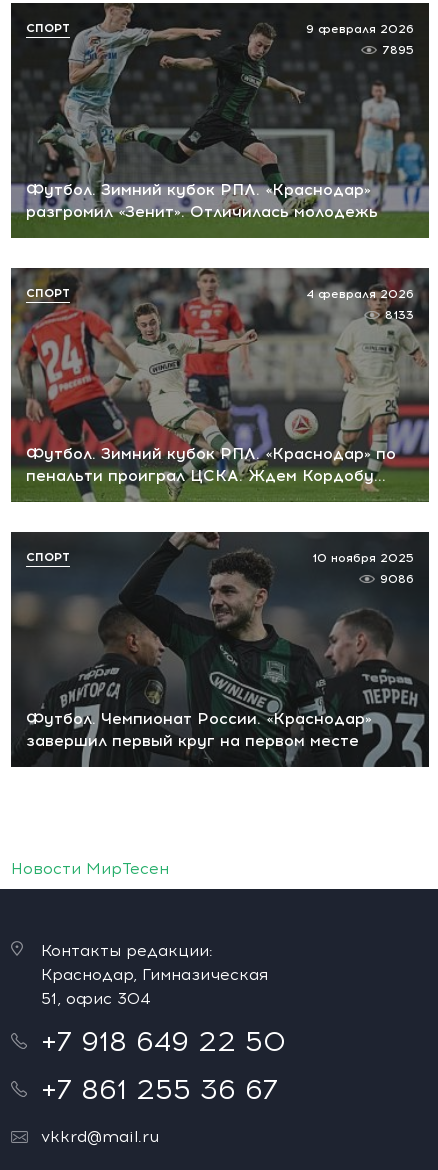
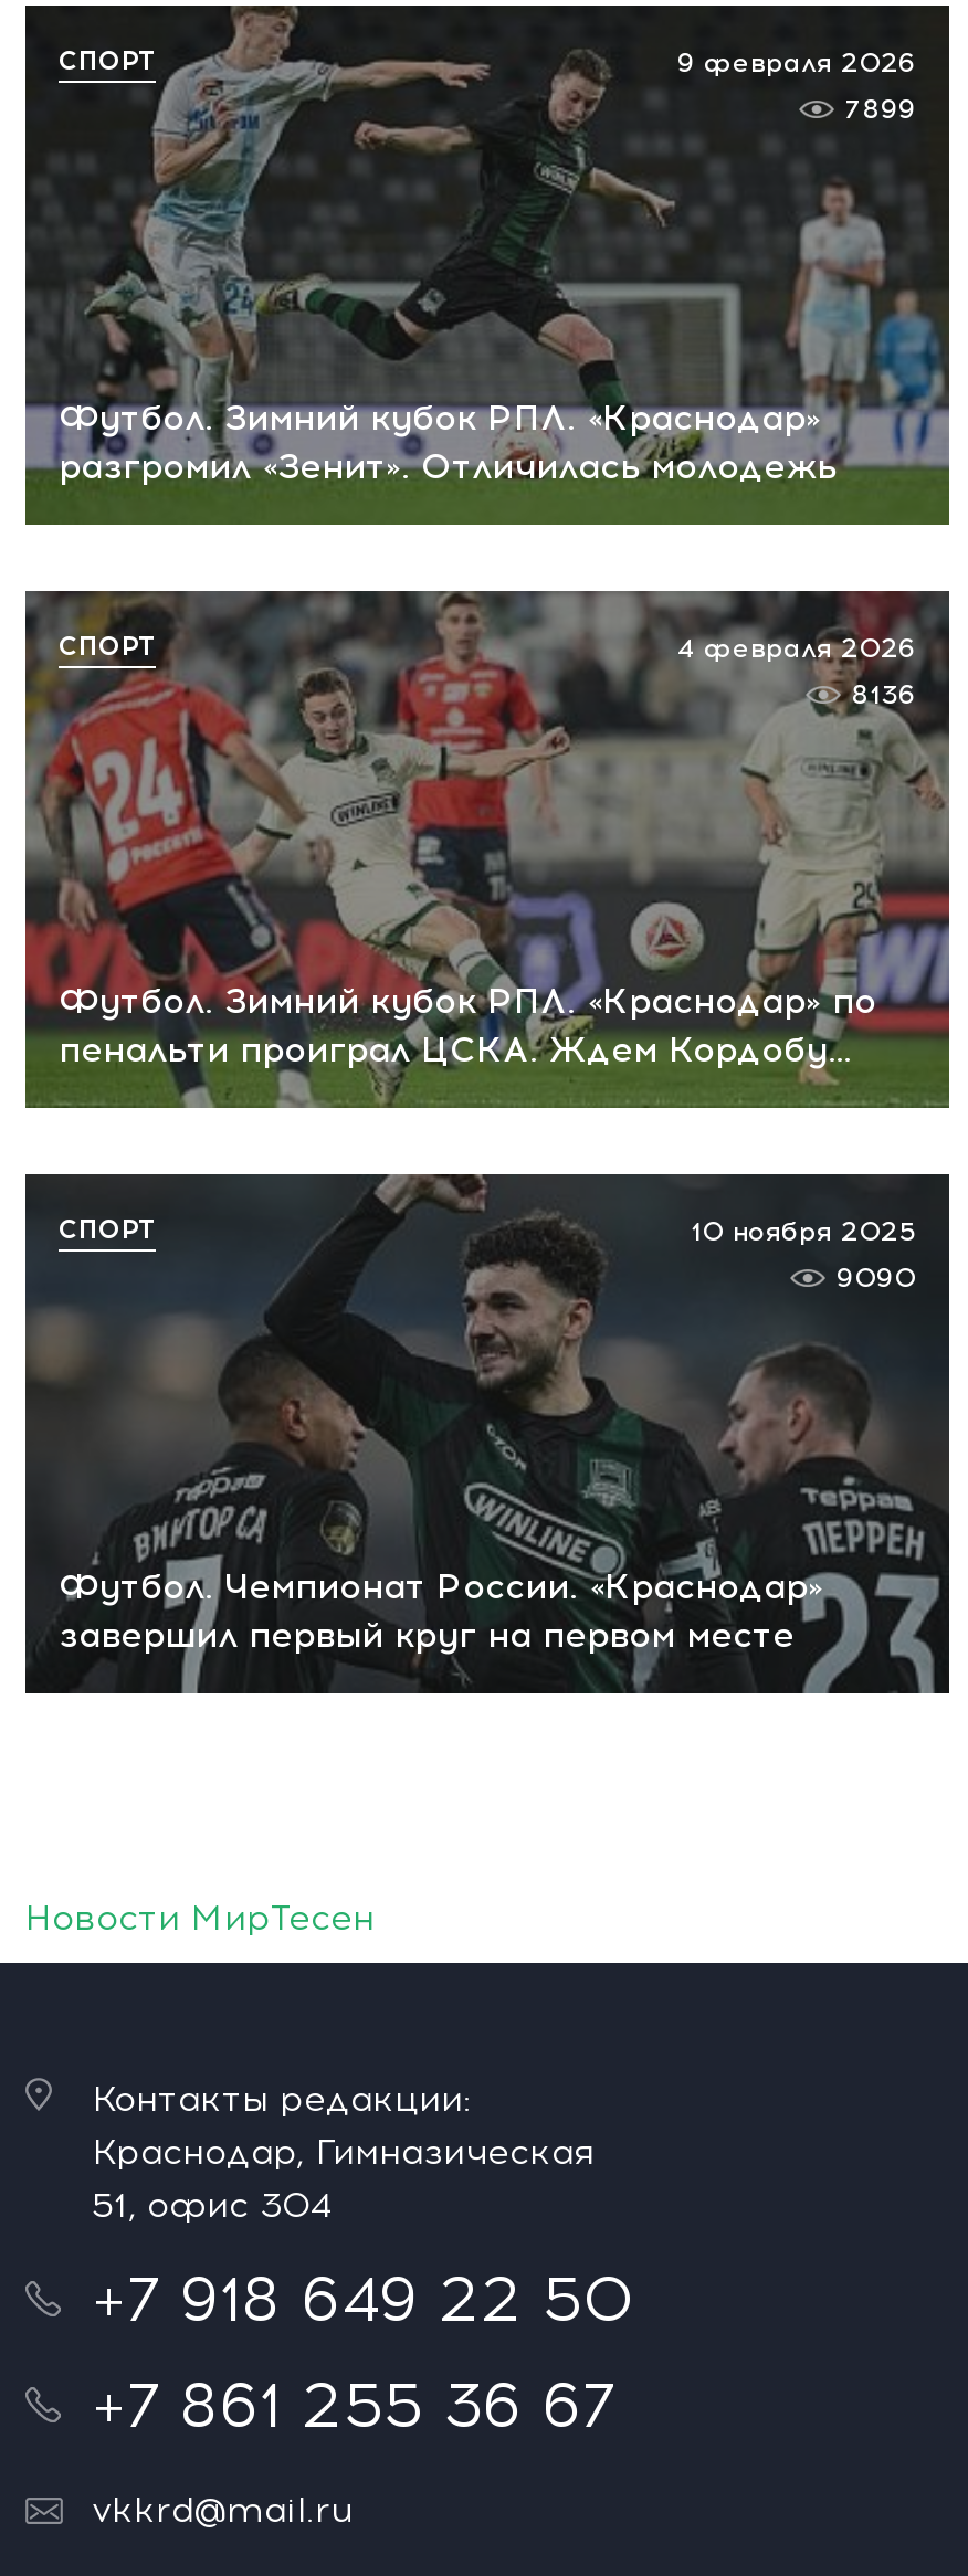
- 7895
+ 7899

- 8133
+ 8136

- 9086
+ 9090
